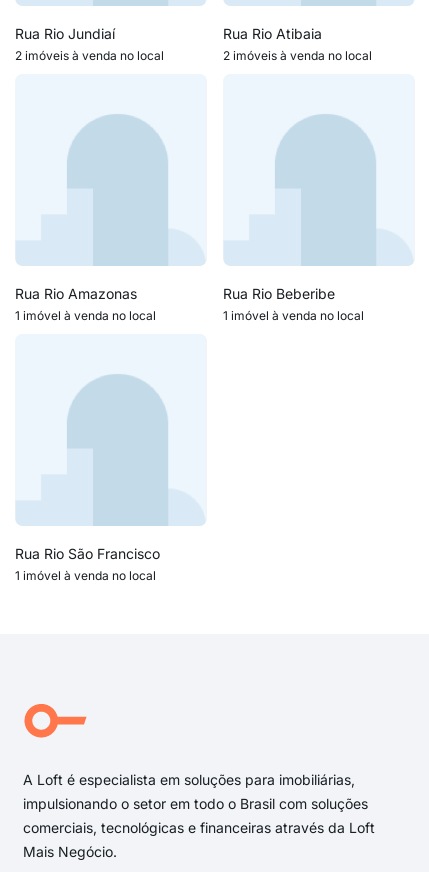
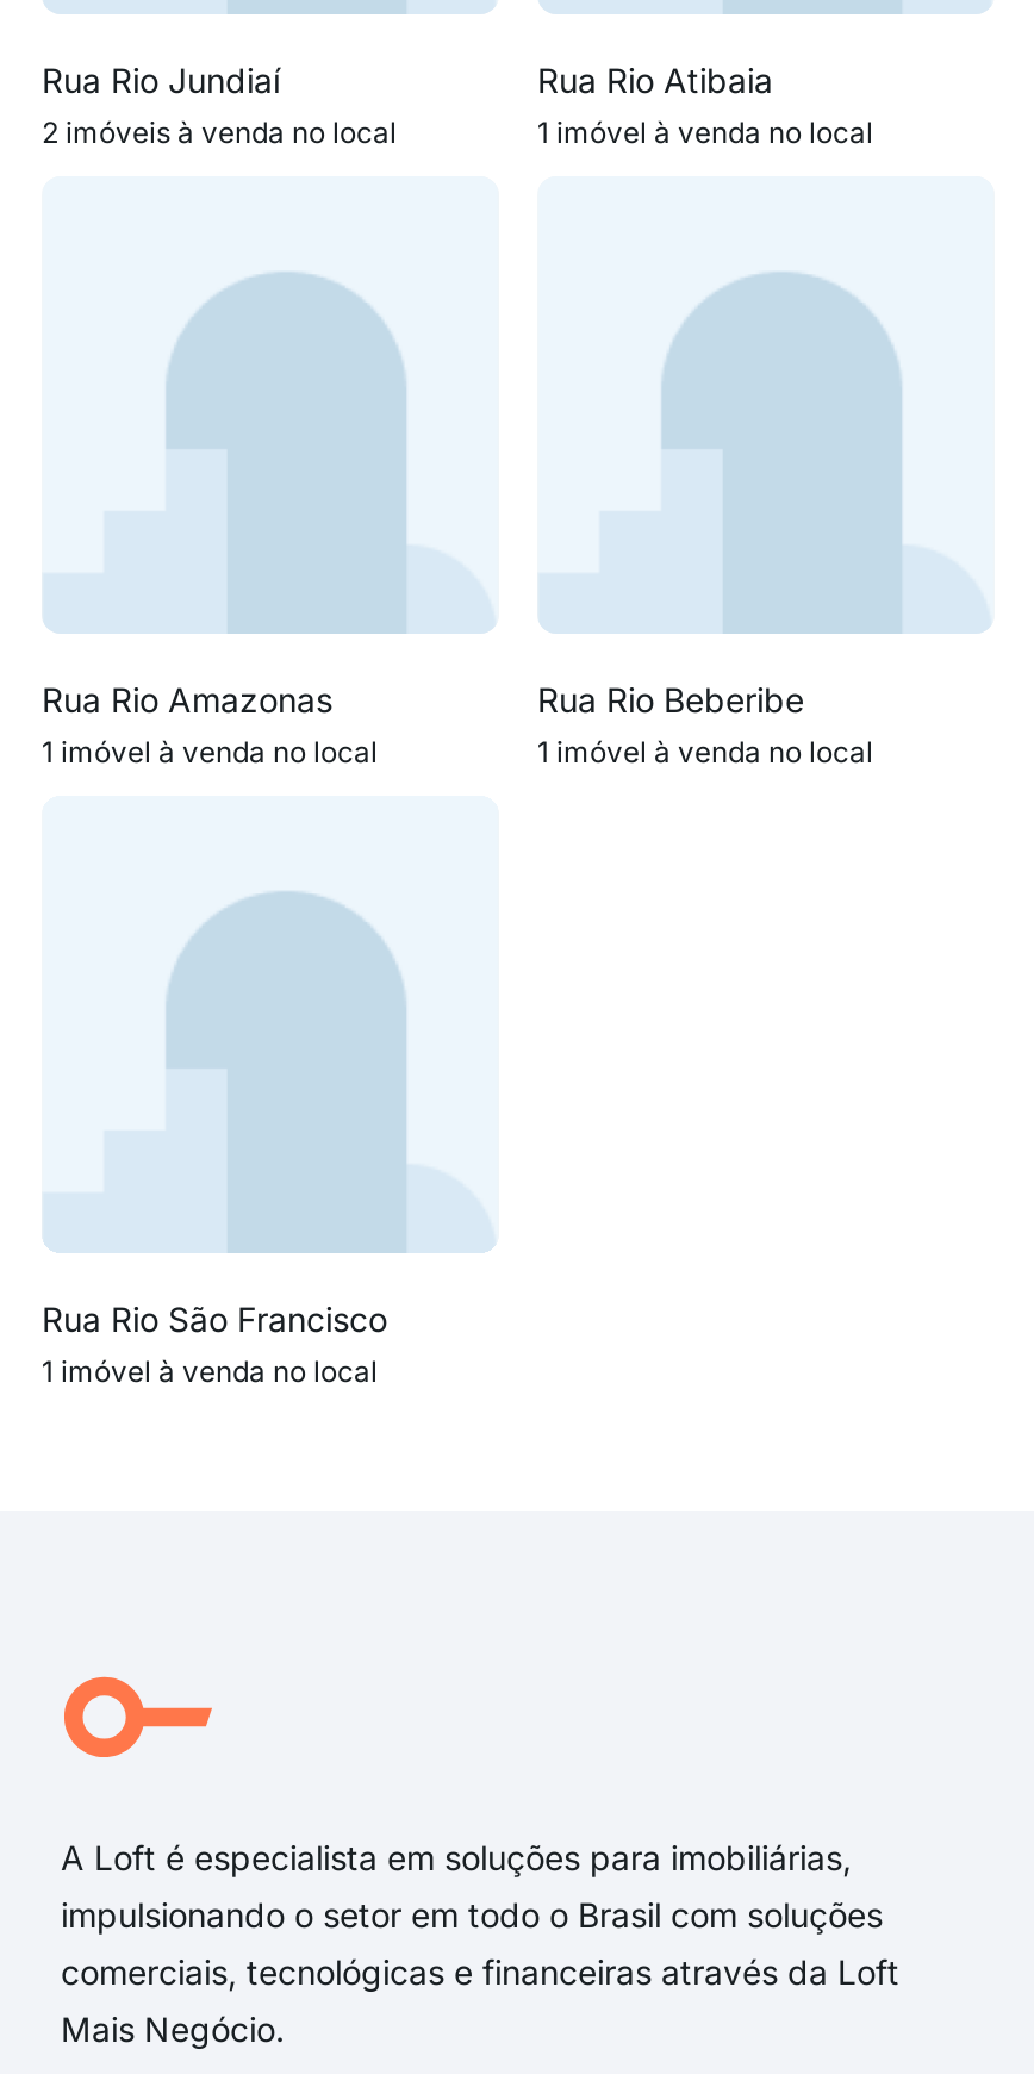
- 2 imóveis à venda no local
+ 1 imóvel à venda no local
